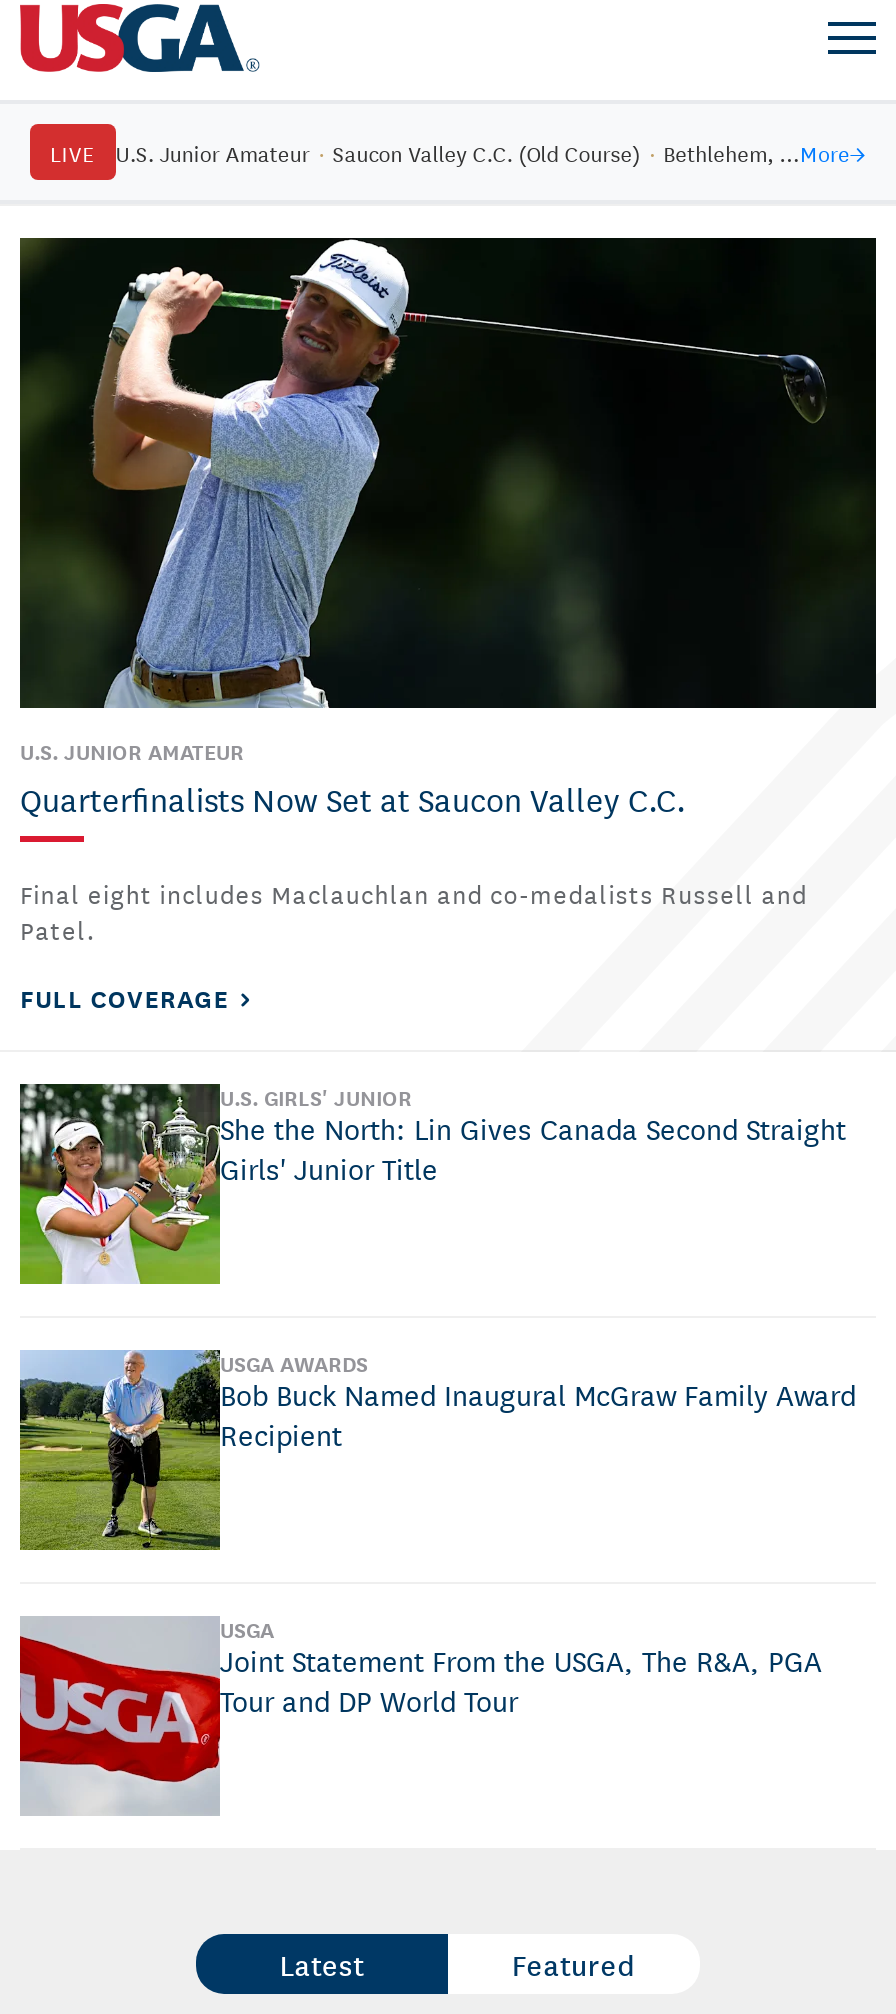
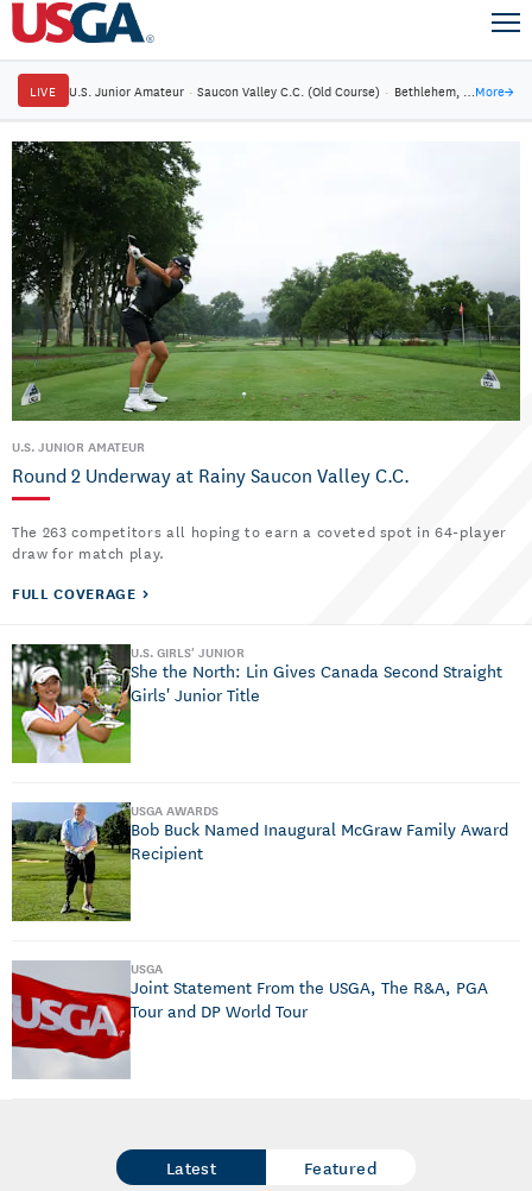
- [image]
- Quarterfinalists Now Set at Saucon Valley C.C.
+ [image]
+ Round 2 Underway at Rainy Saucon Valley C.C.

- Final eight includes Maclauchlan and co-medalists Russell and
- Patel.
+ The 263 competitors all hoping to earn a coveted spot in 64-player
+ draw for match play.
